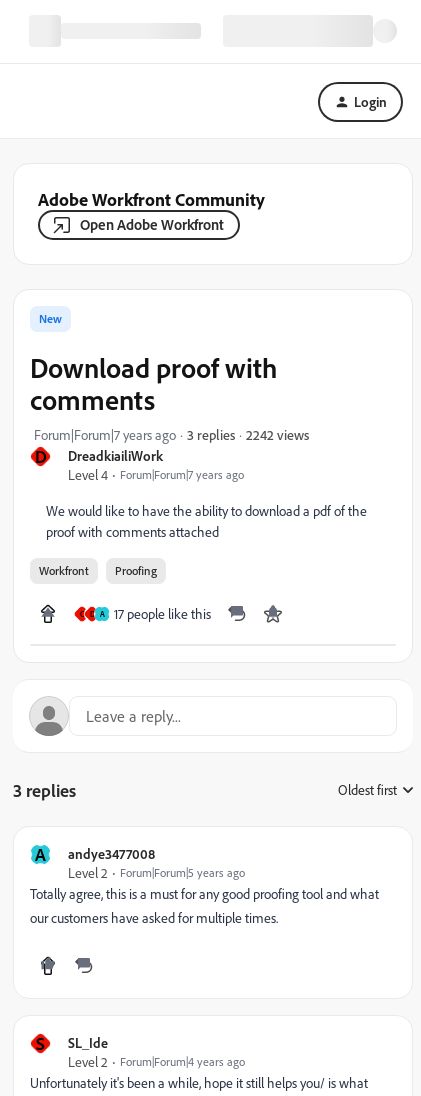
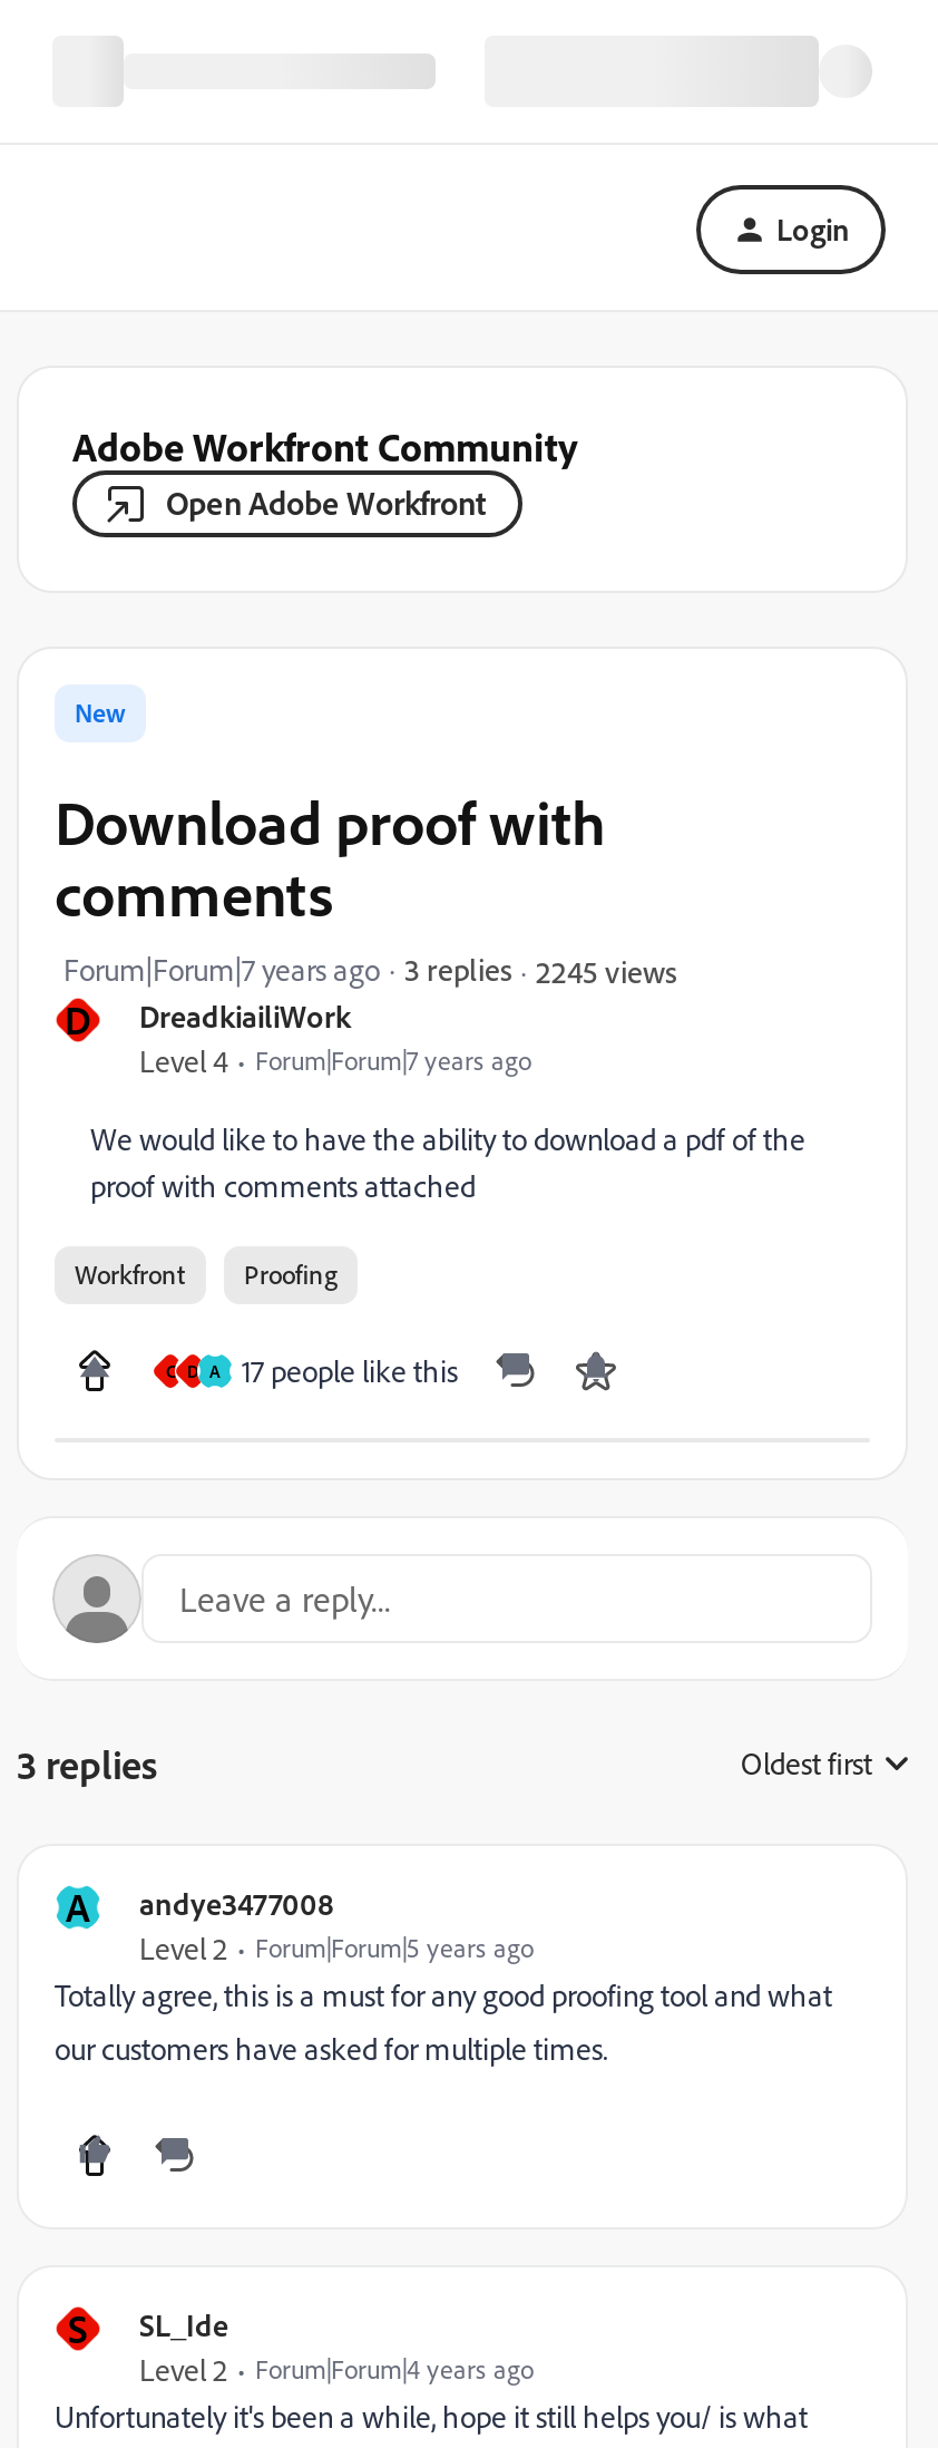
- 2242 views
+ 2245 views
